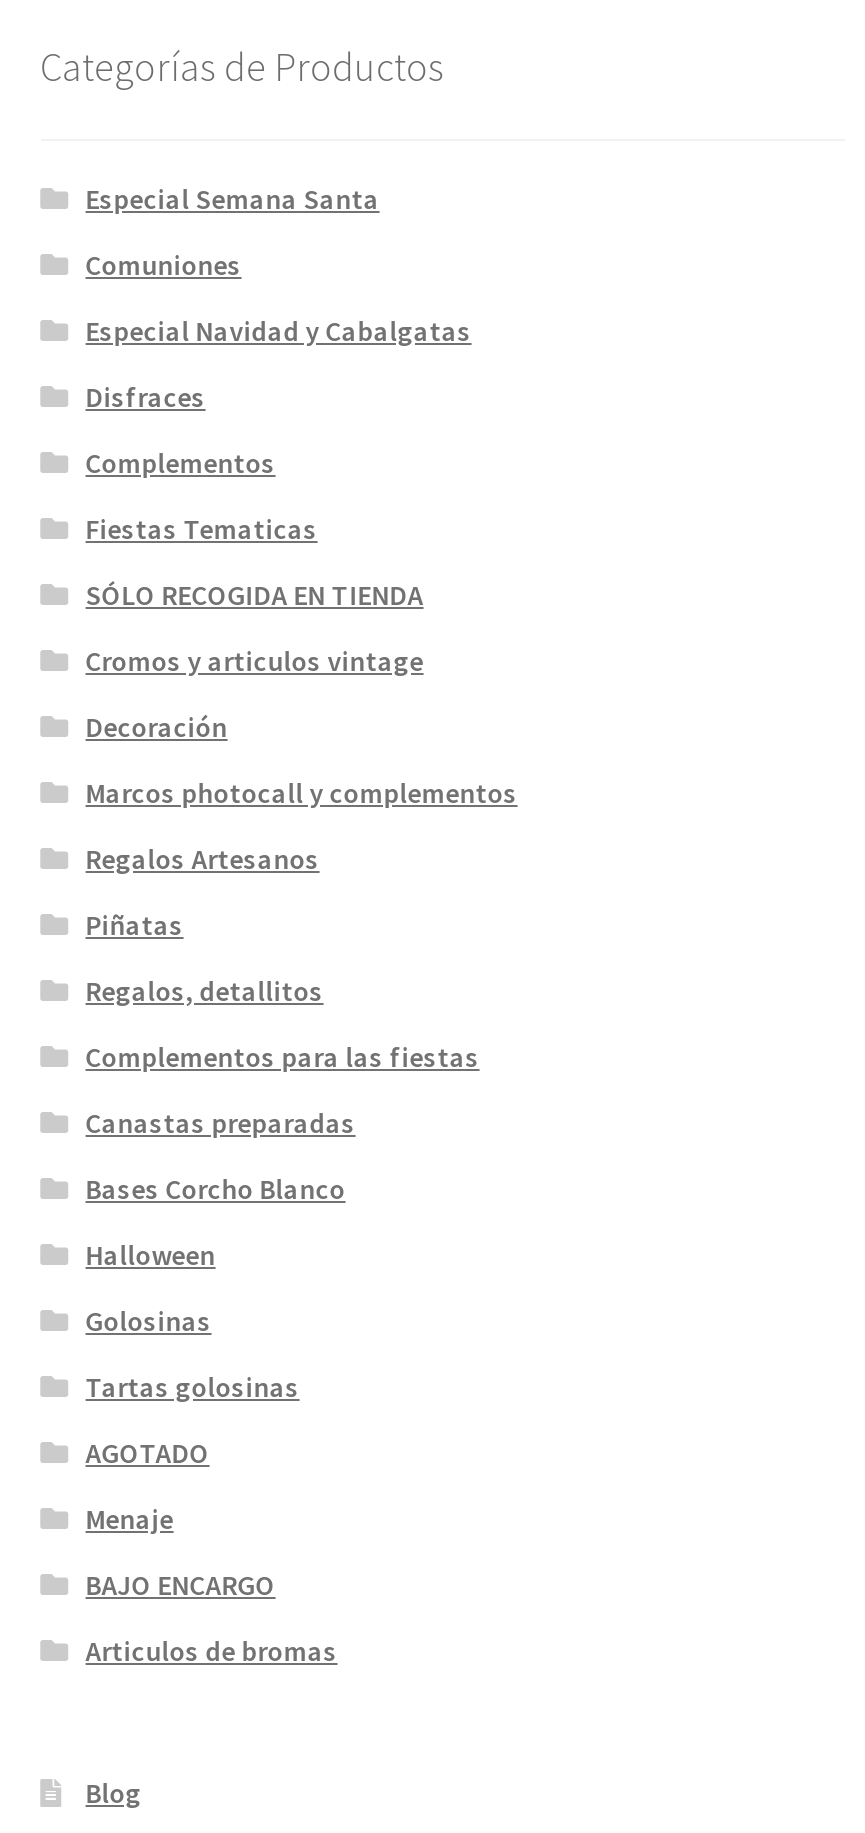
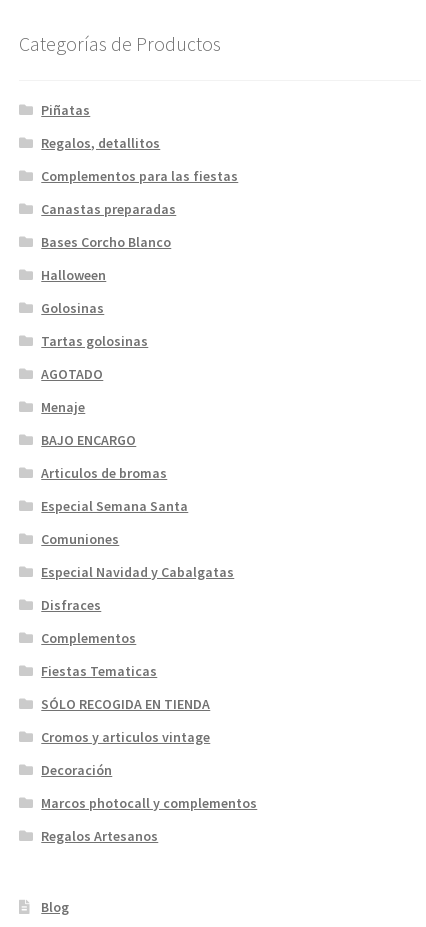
moved down: Especial Semana Santa | Comuniones | Especial Navidad y Cabalgatas | ... | Marcos photocall y complementos | Regalos Artesanos

moved up: Piñatas | Regalos, detallitos | Complementos para las fiestas | ... | BAJO ENCARGO | Articulos de bromas
